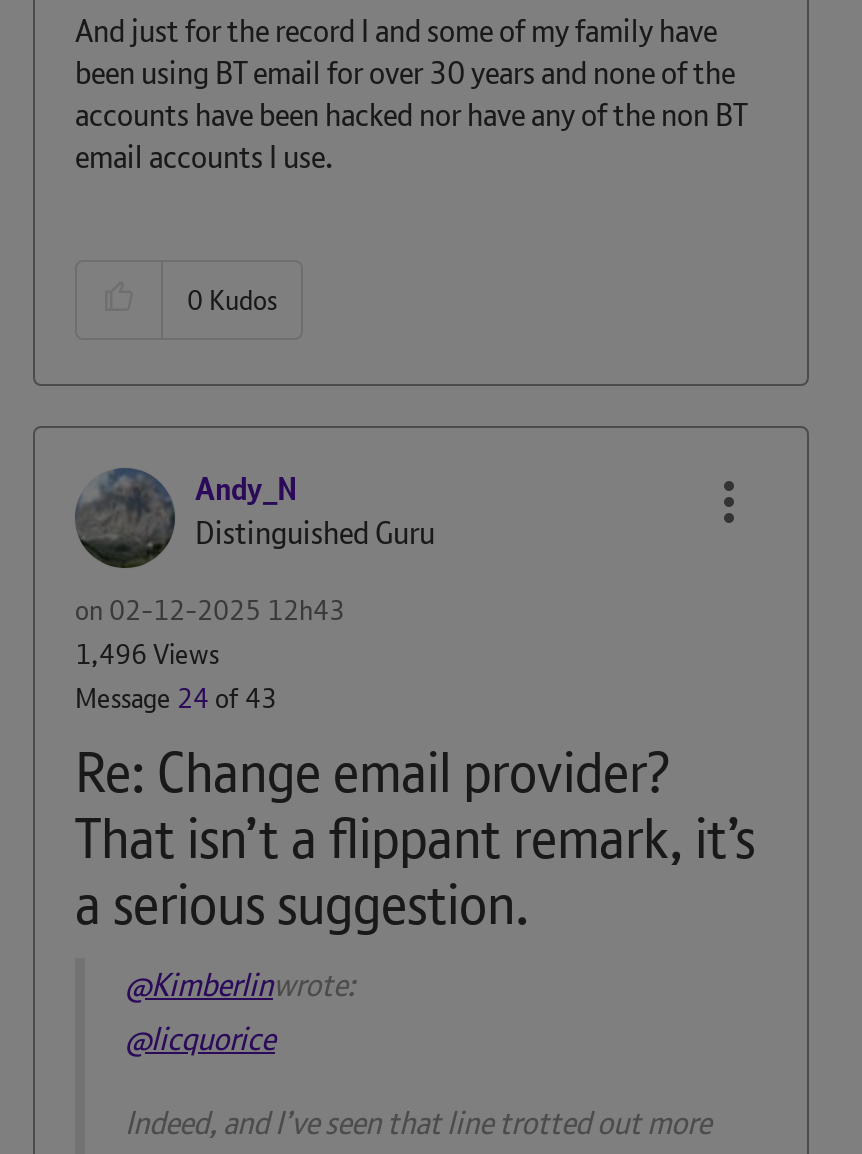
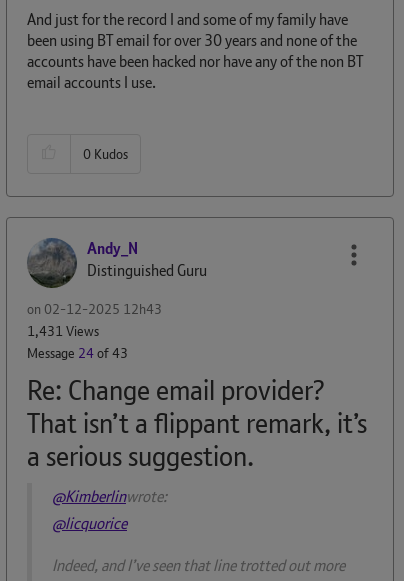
- 1,496 Views
+ 1,431 Views
